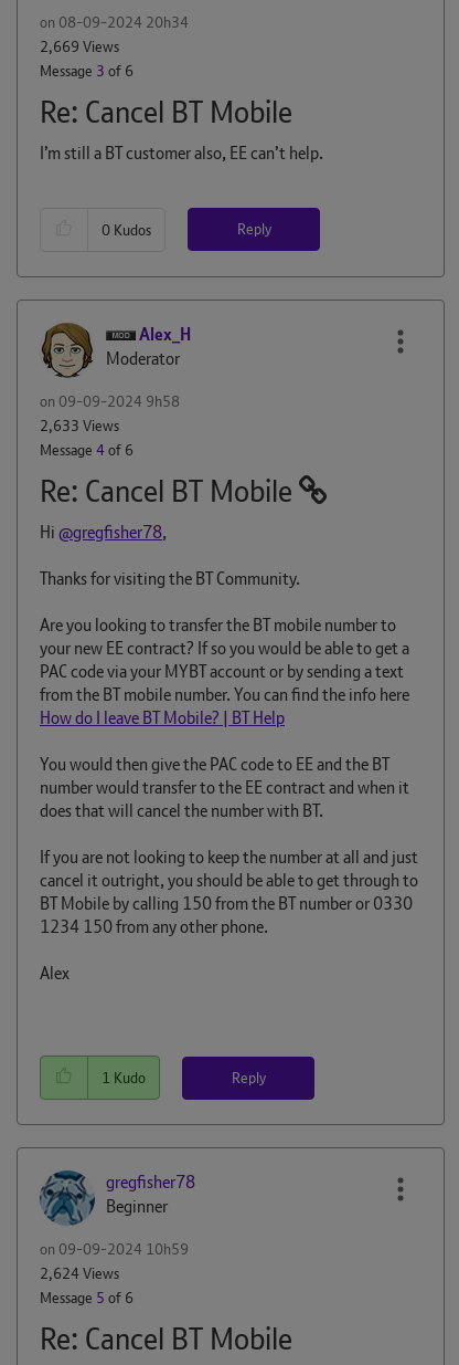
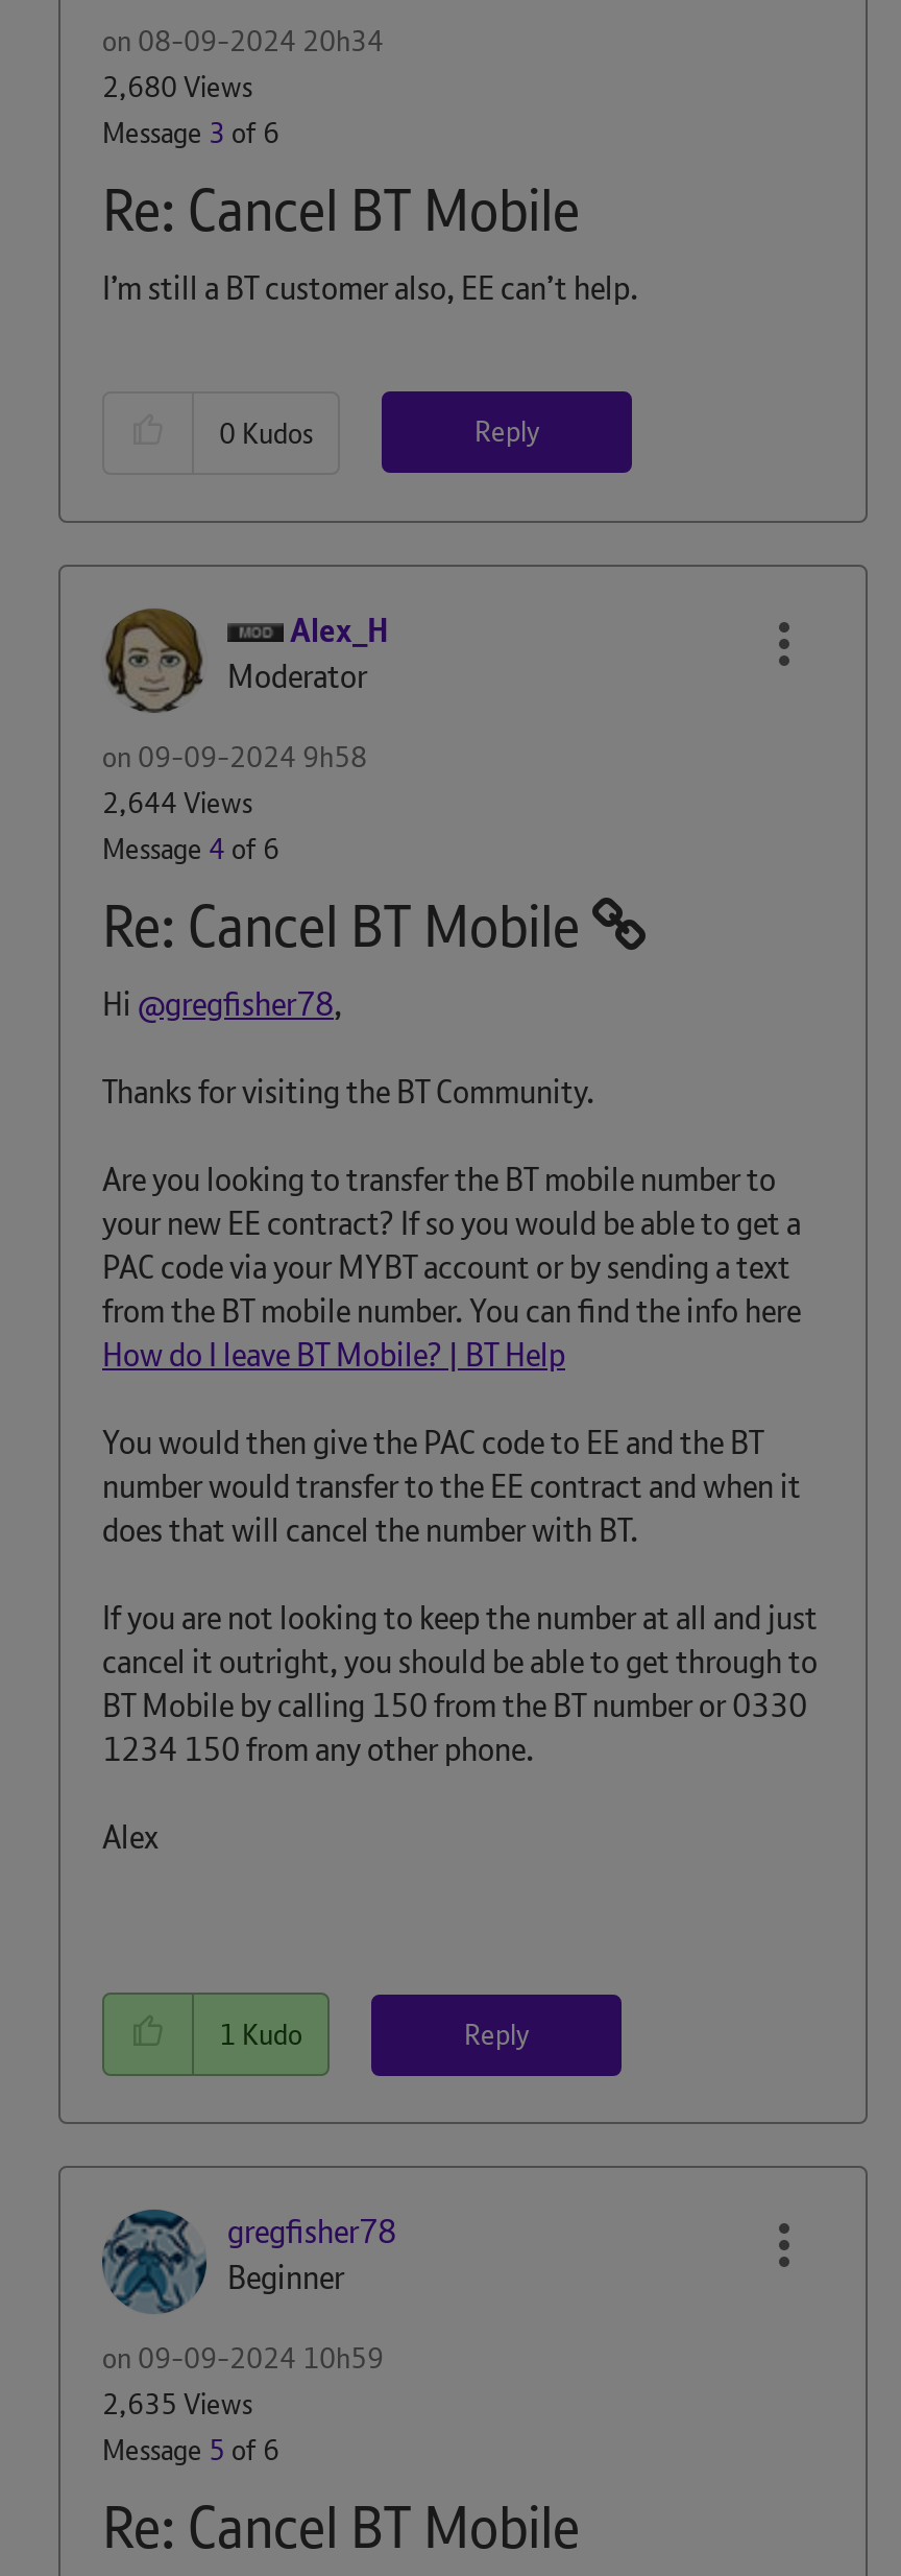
- 2,669 Views
+ 2,680 Views

- 2,633 Views
+ 2,644 Views

- 2,624 Views
+ 2,635 Views
